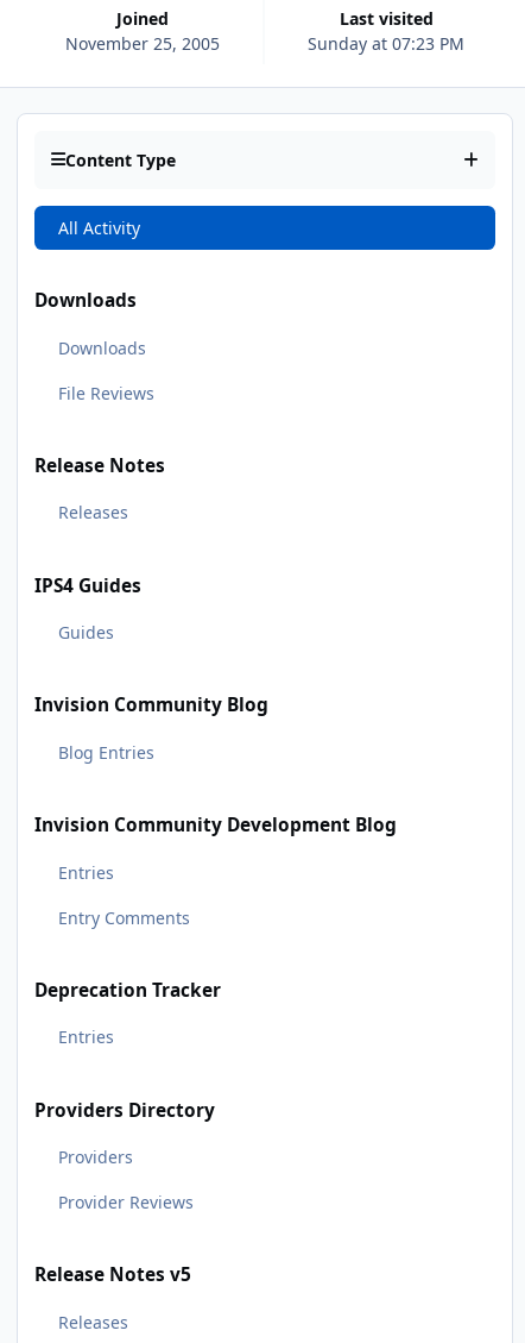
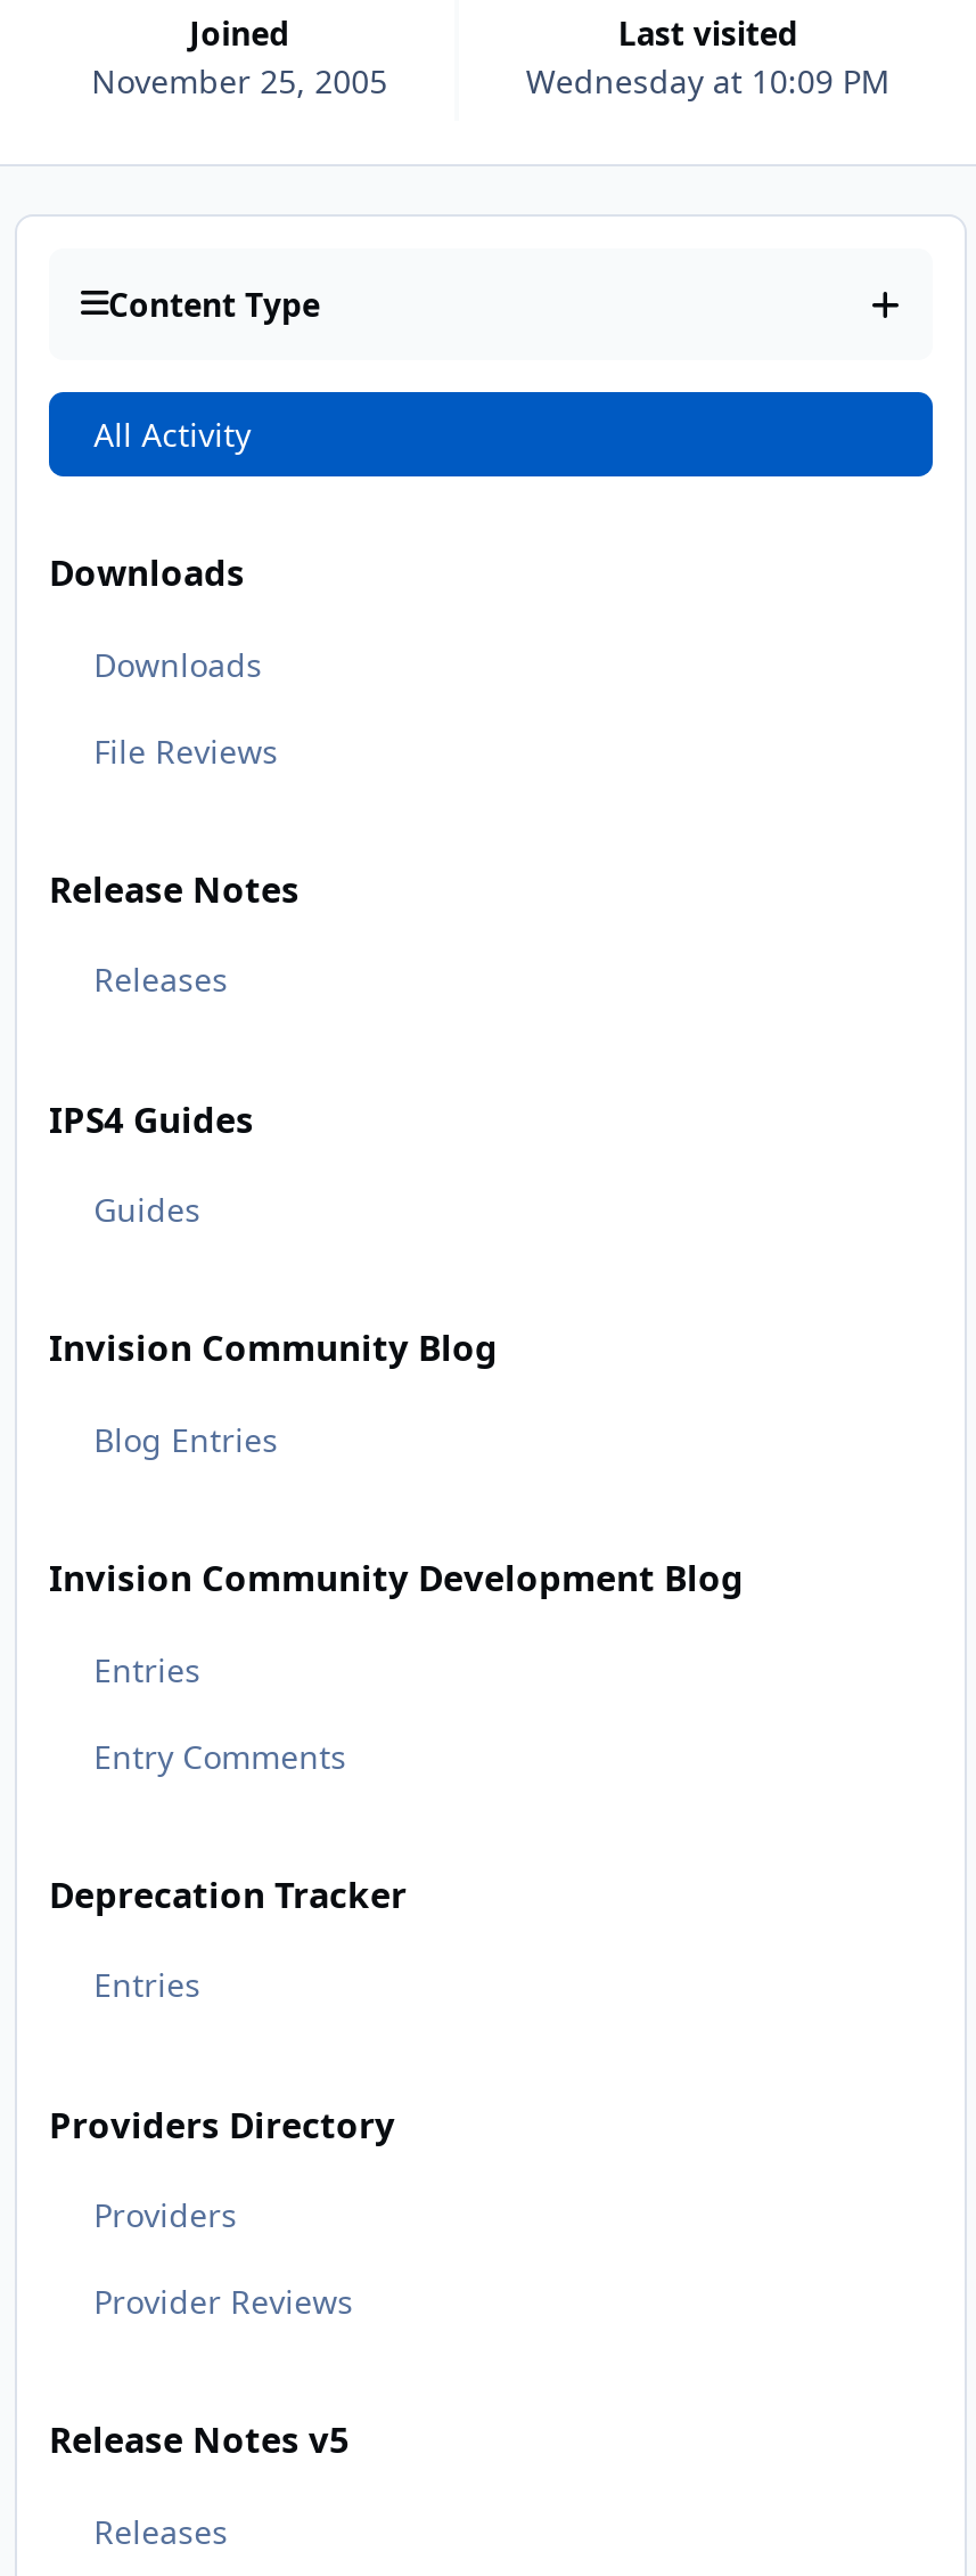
- Sunday at 07:23 PM
+ Wednesday at 10:09 PM
